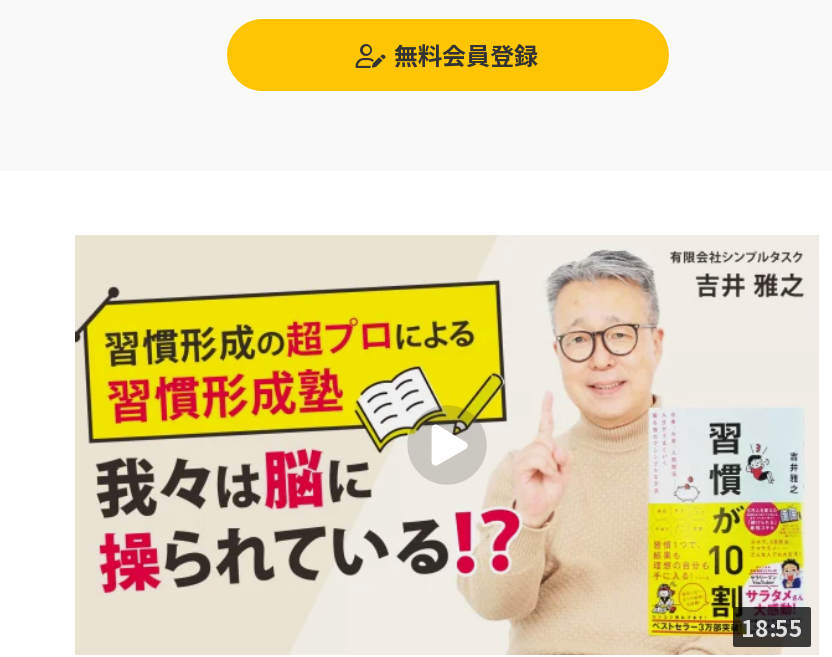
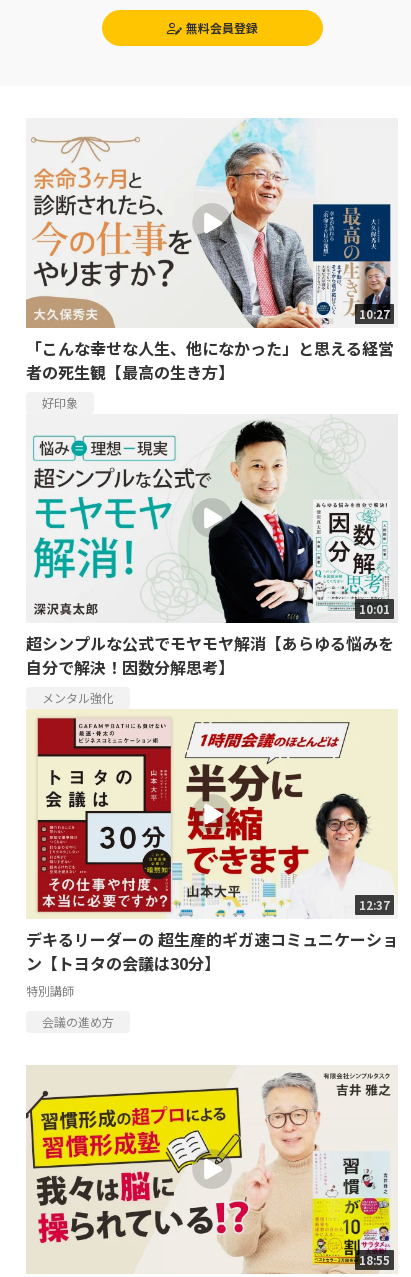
+ [image]
+ 10:27
+ 「こんな幸せな人生、他になかった」と思える経営
+ 者の死生観【最高の生き方】
+ 好印象

+ [image]
+ 10:01
+ 超シンプルな公式でモヤモヤ解消【あらゆる悩みを
+ 自分で解決！因数分解思考】
+ メンタル強化

+ [image]
+ 12:37
+ デキるリーダーの 超生産的ギガ速コミュニケーショ
+ ン【トヨタの会議は30分】
+ 特別講師
+ 会議の進め方
